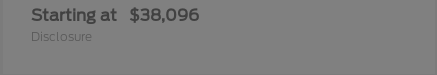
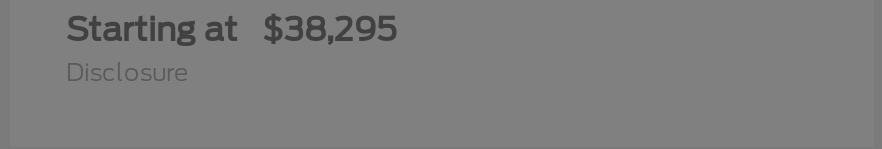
- Starting at $38,096
+ Starting at $38,295
